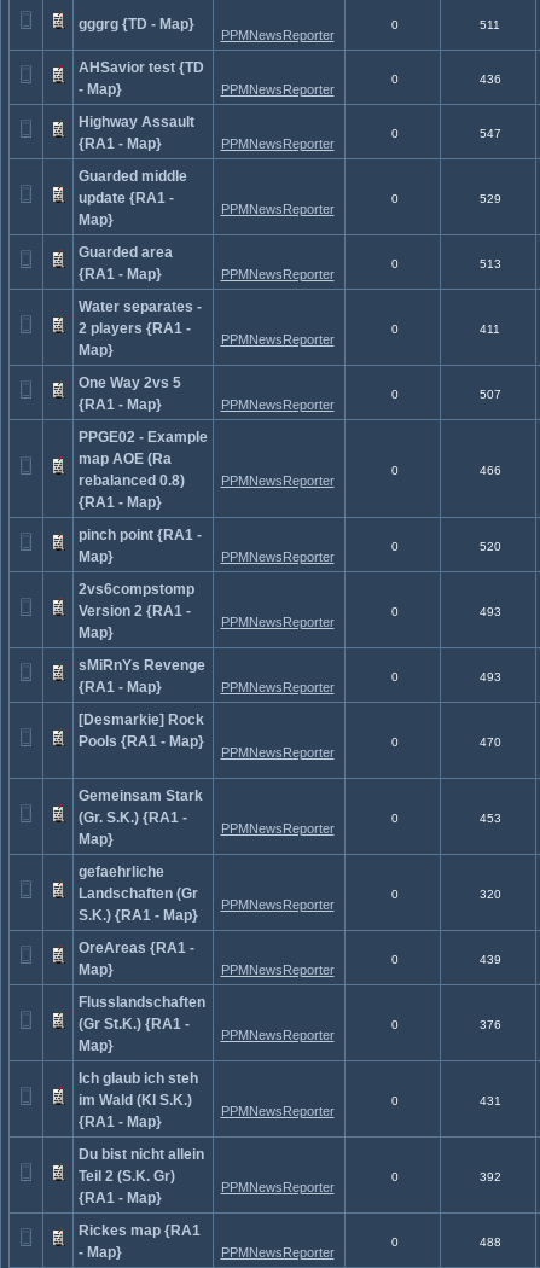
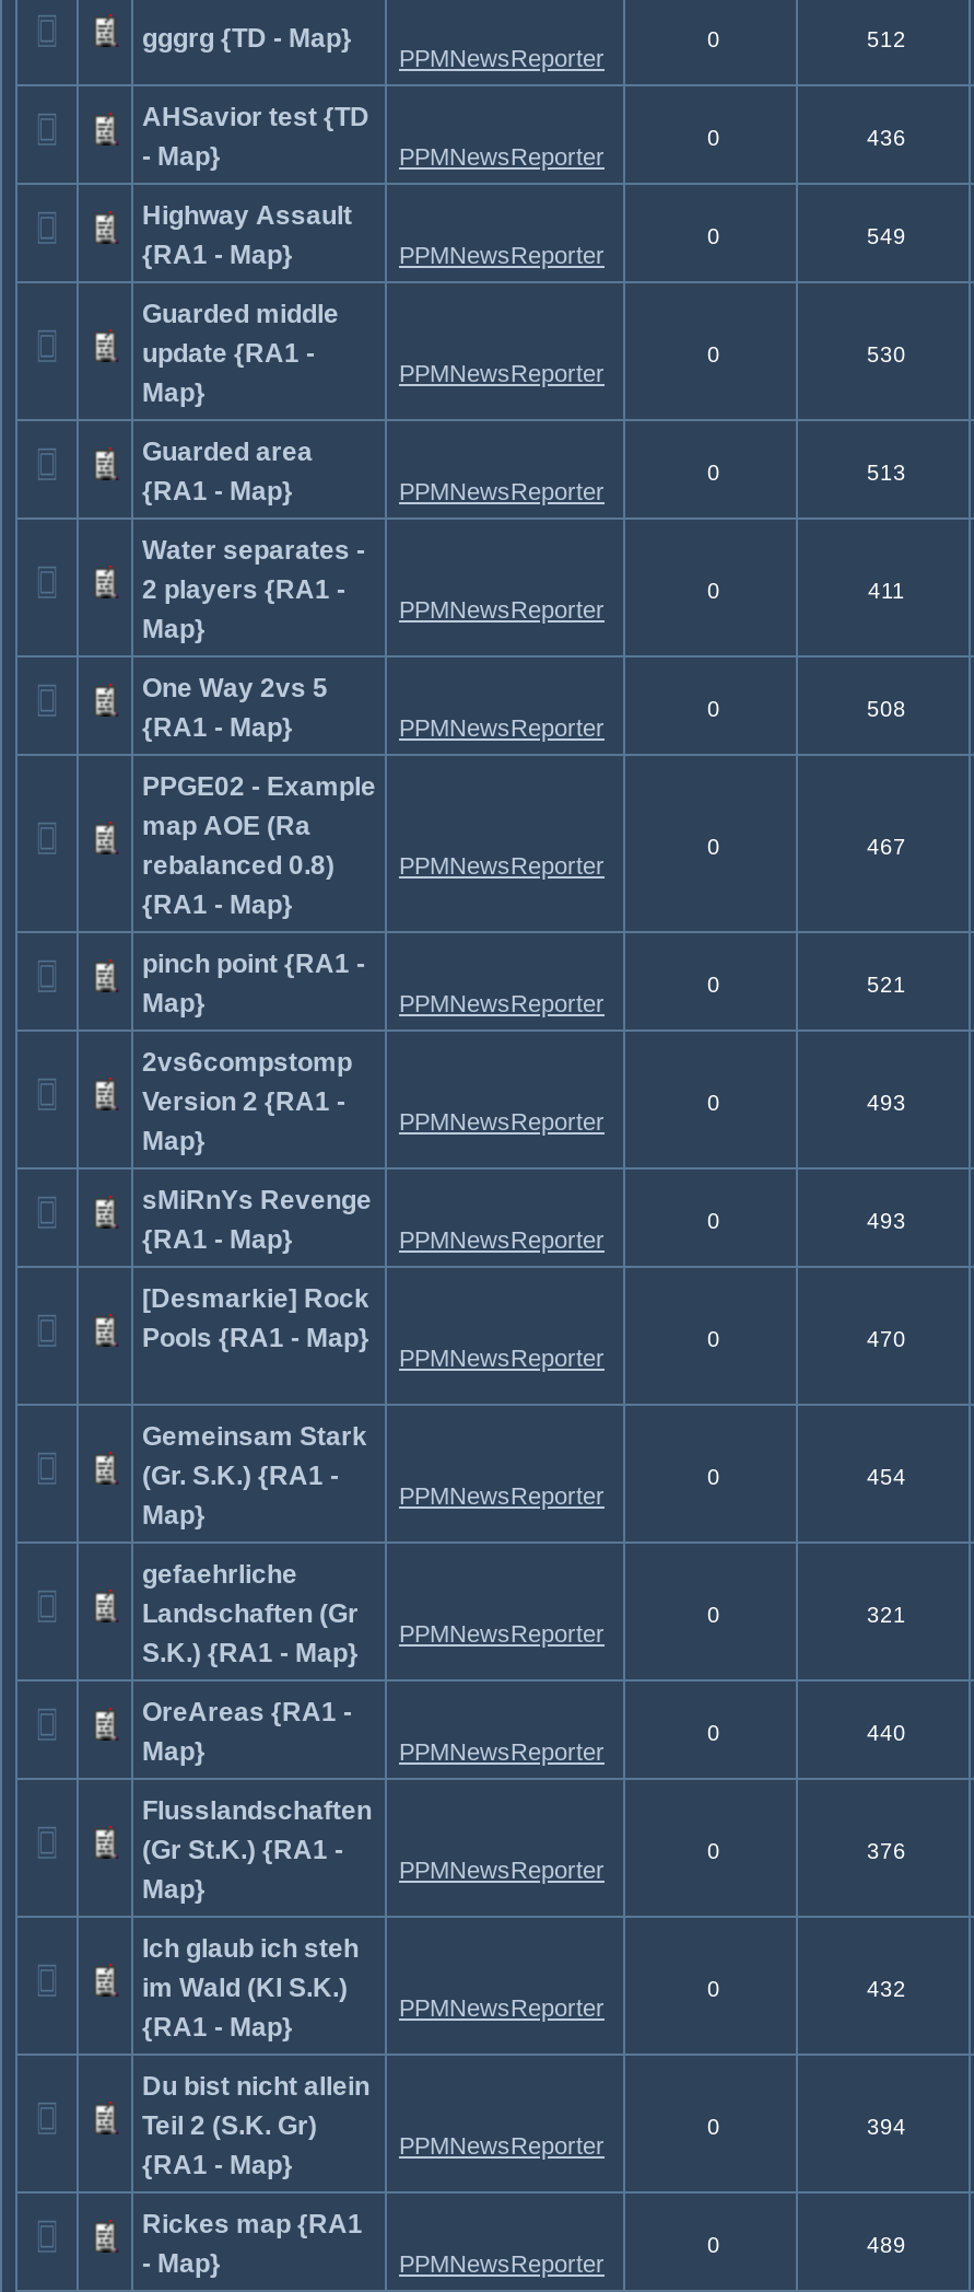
- 511
+ 512

- 547
+ 549

- 529
+ 530

- 507
+ 508

- 466
+ 467

- 520
+ 521

- 453
+ 454

- 320
+ 321

- 439
+ 440

- 431
+ 432

- 392
+ 394

- 488
+ 489
